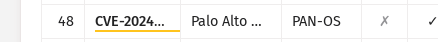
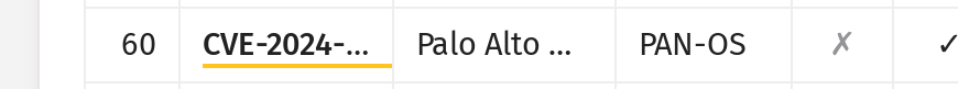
- 48
+ 60
